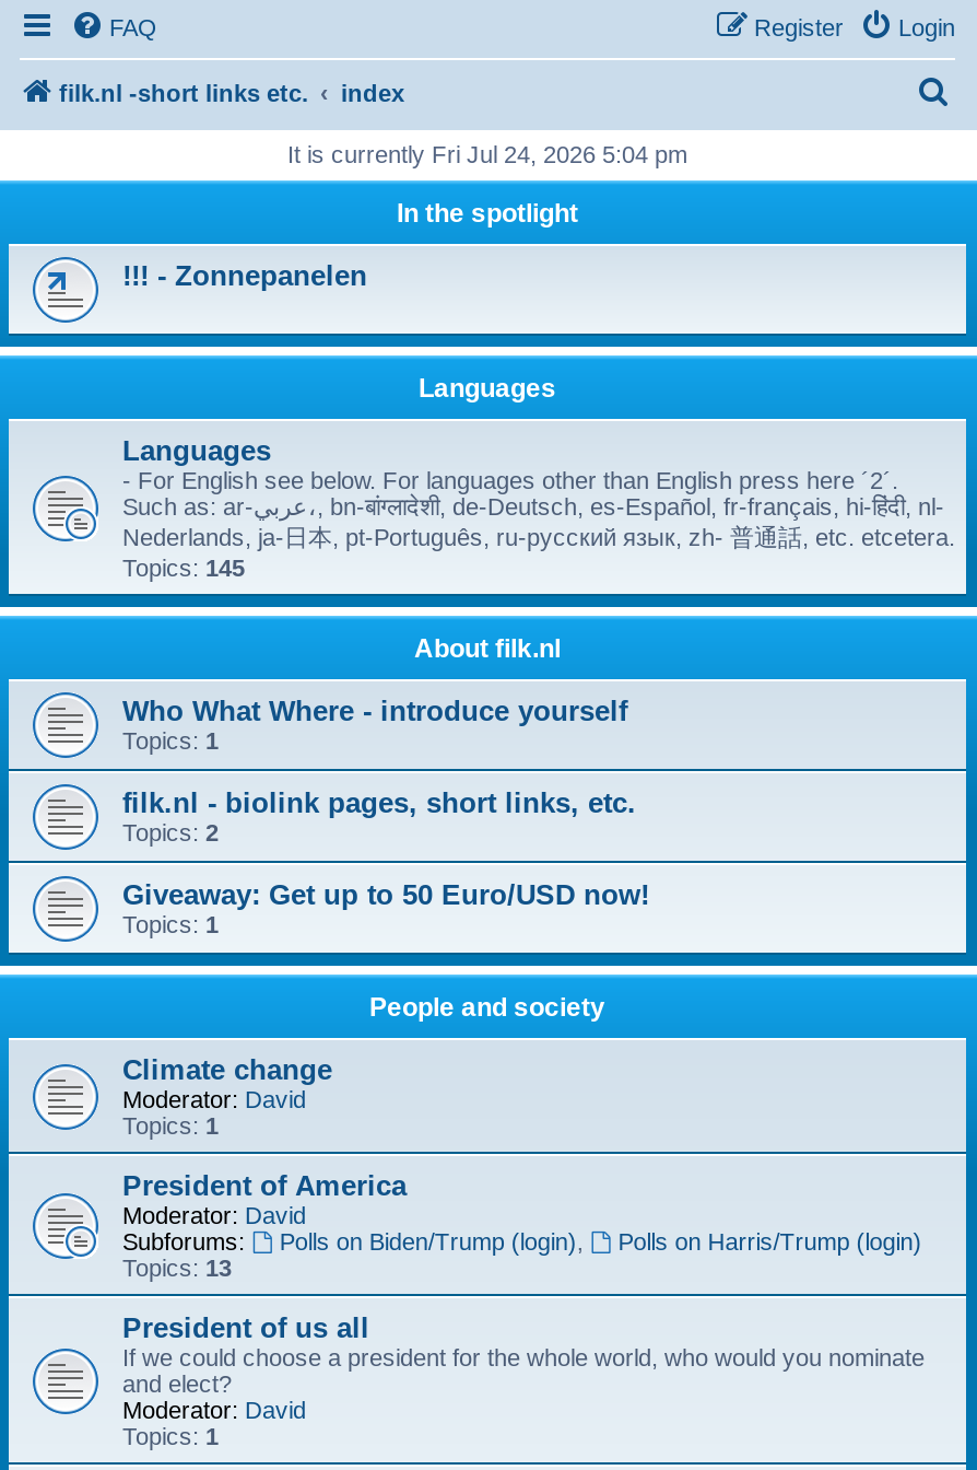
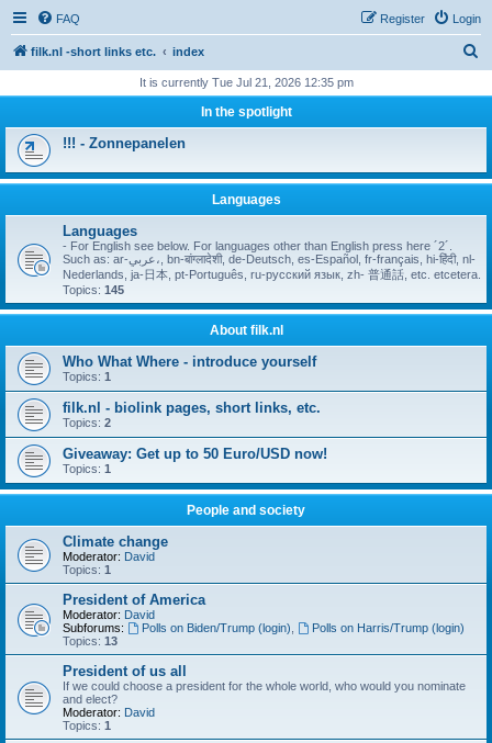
- It is currently Fri Jul 24, 2026 5:04 pm
+ It is currently Tue Jul 21, 2026 12:35 pm
